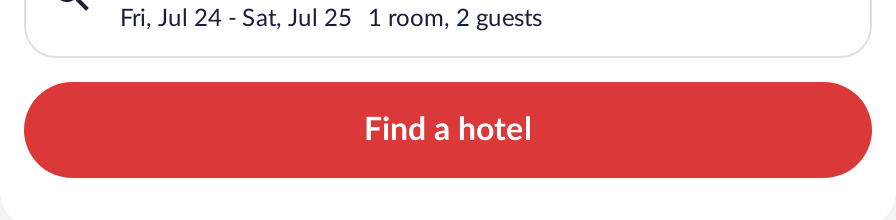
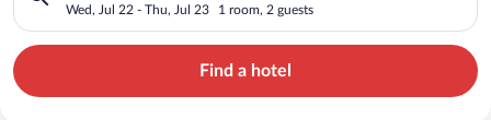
- Fri, Jul 24 - Sat, Jul 25
+ Wed, Jul 22 - Thu, Jul 23
